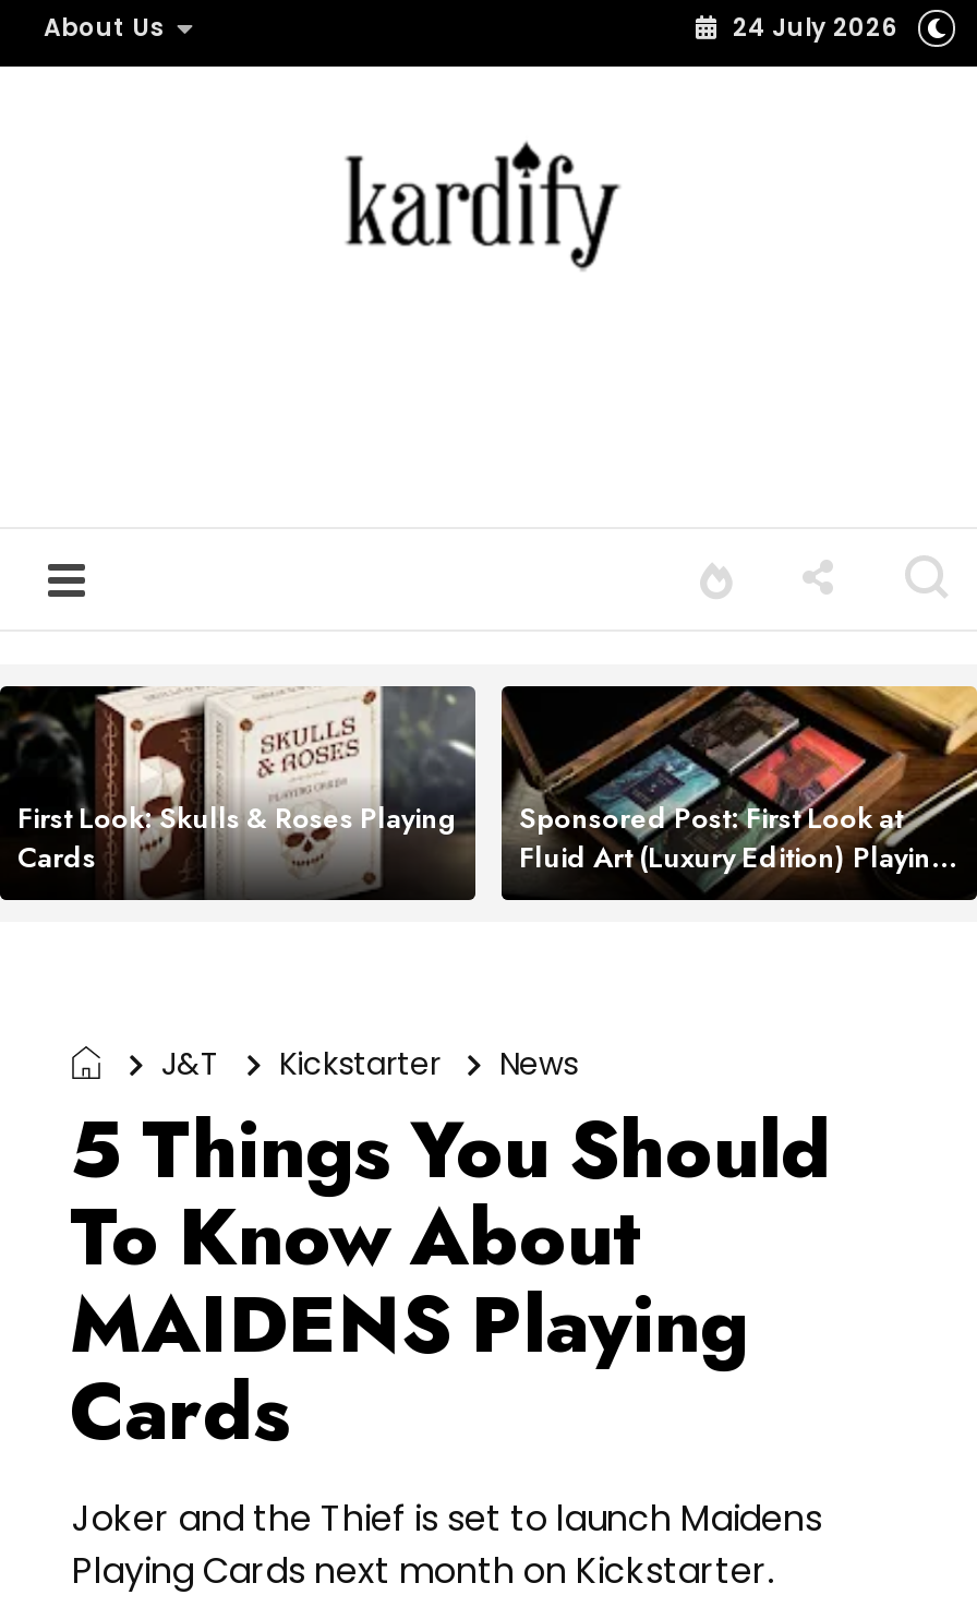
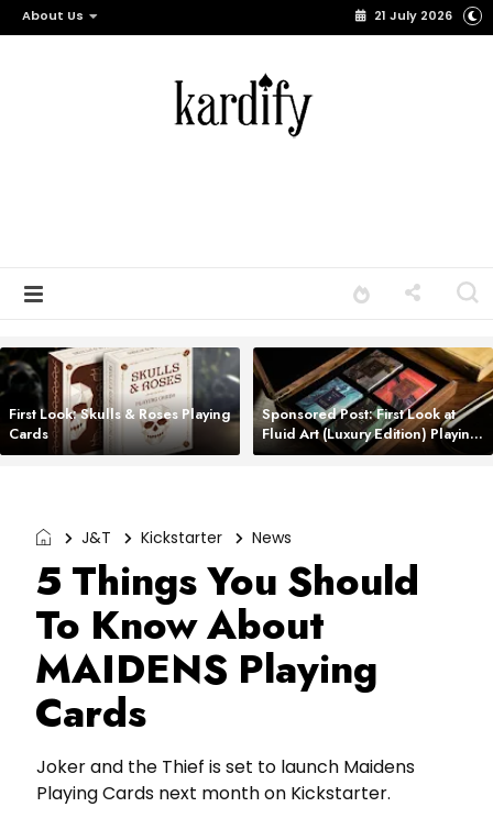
- 24 July 2026
+ 21 July 2026
